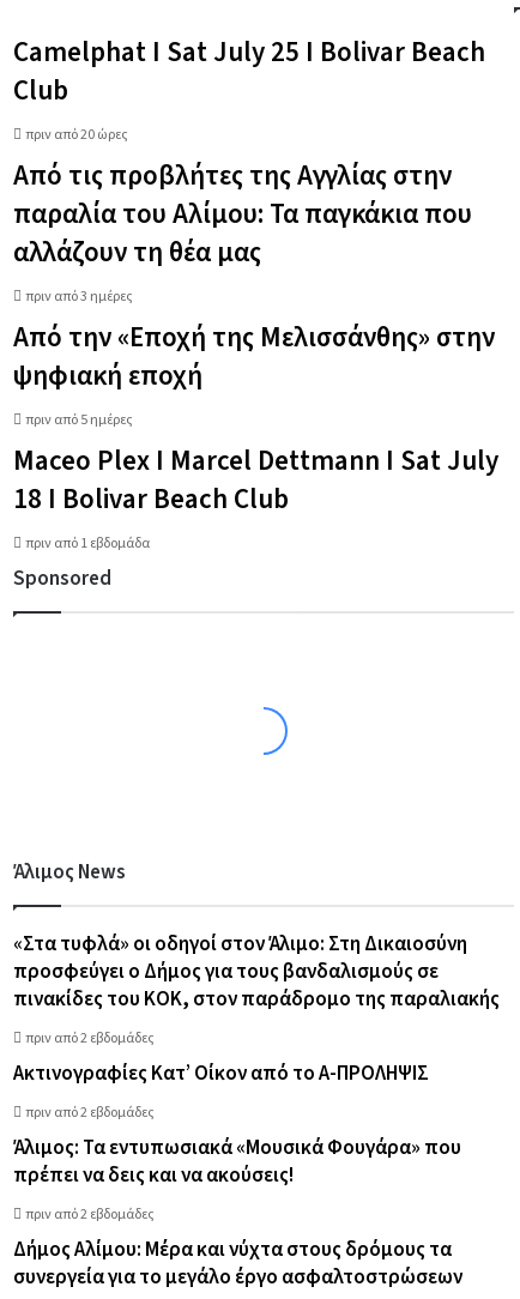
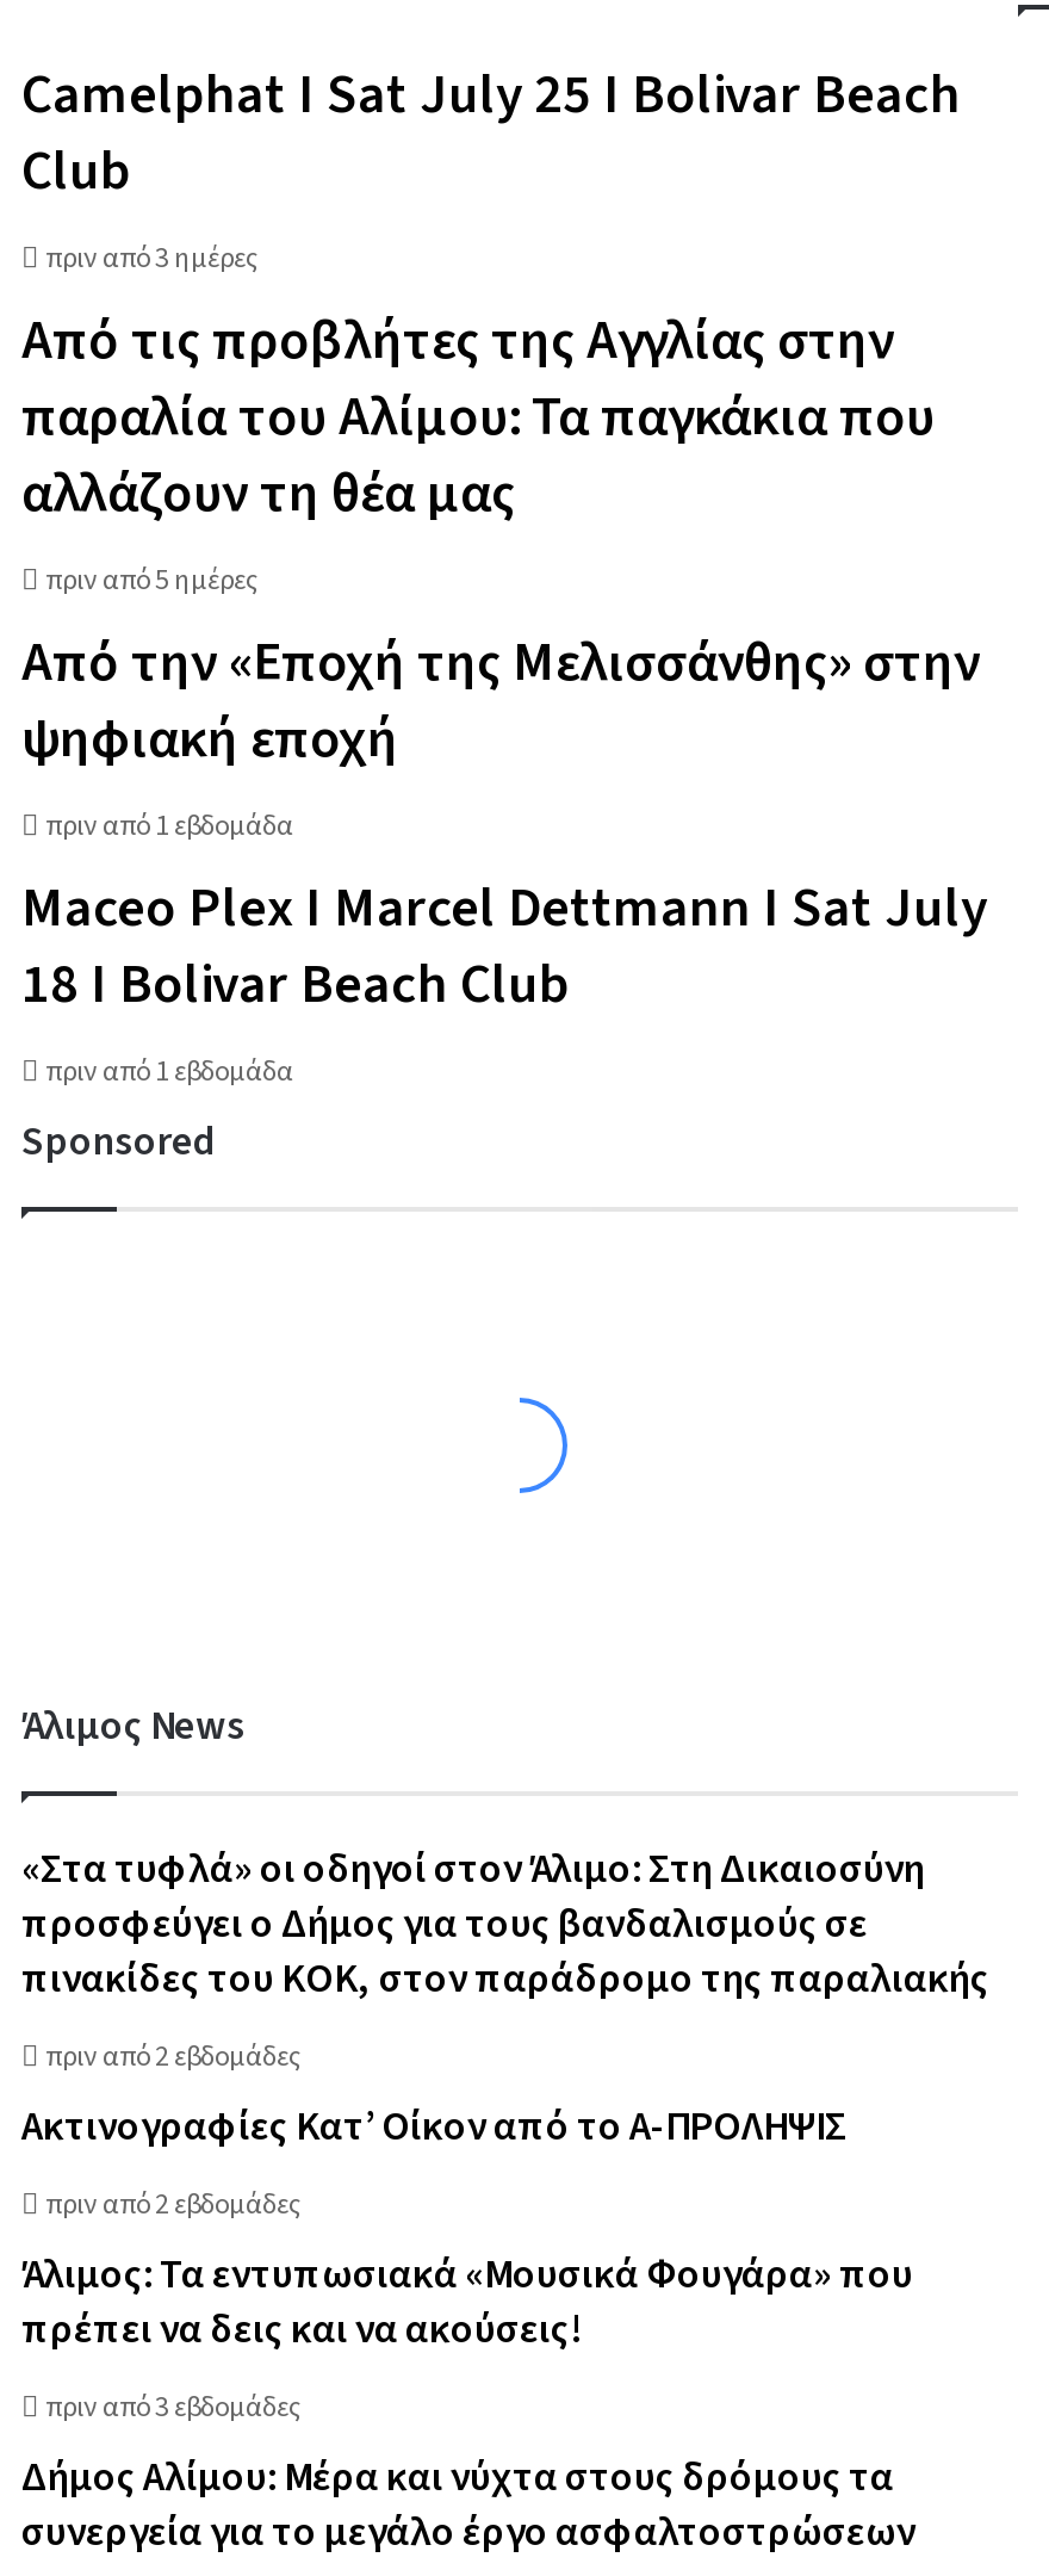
- πριν από 20 ώρες

moved up: πριν από 3 ημέρες

+ πριν από 1 εβδομάδα

moved up: πριν από 5 ημέρες

- πριν από 2 εβδομάδες
+ πριν από 3 εβδομάδες
